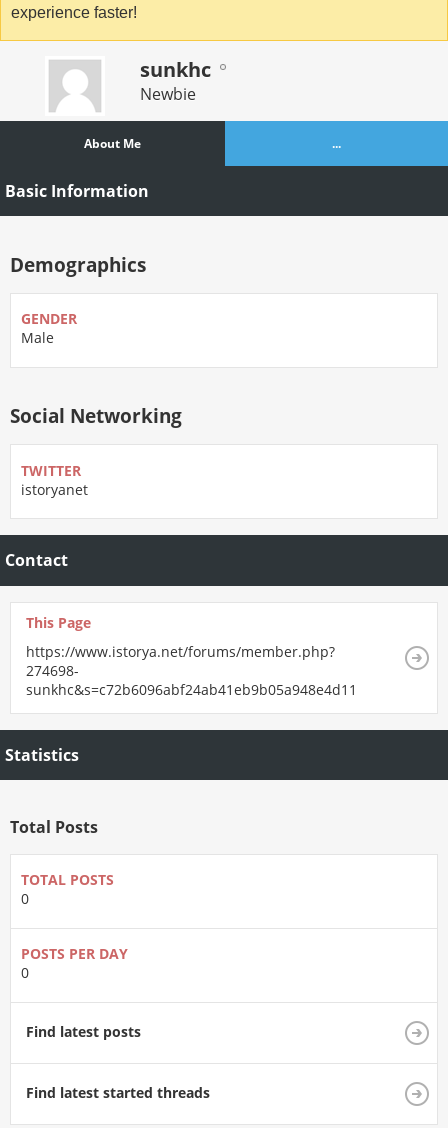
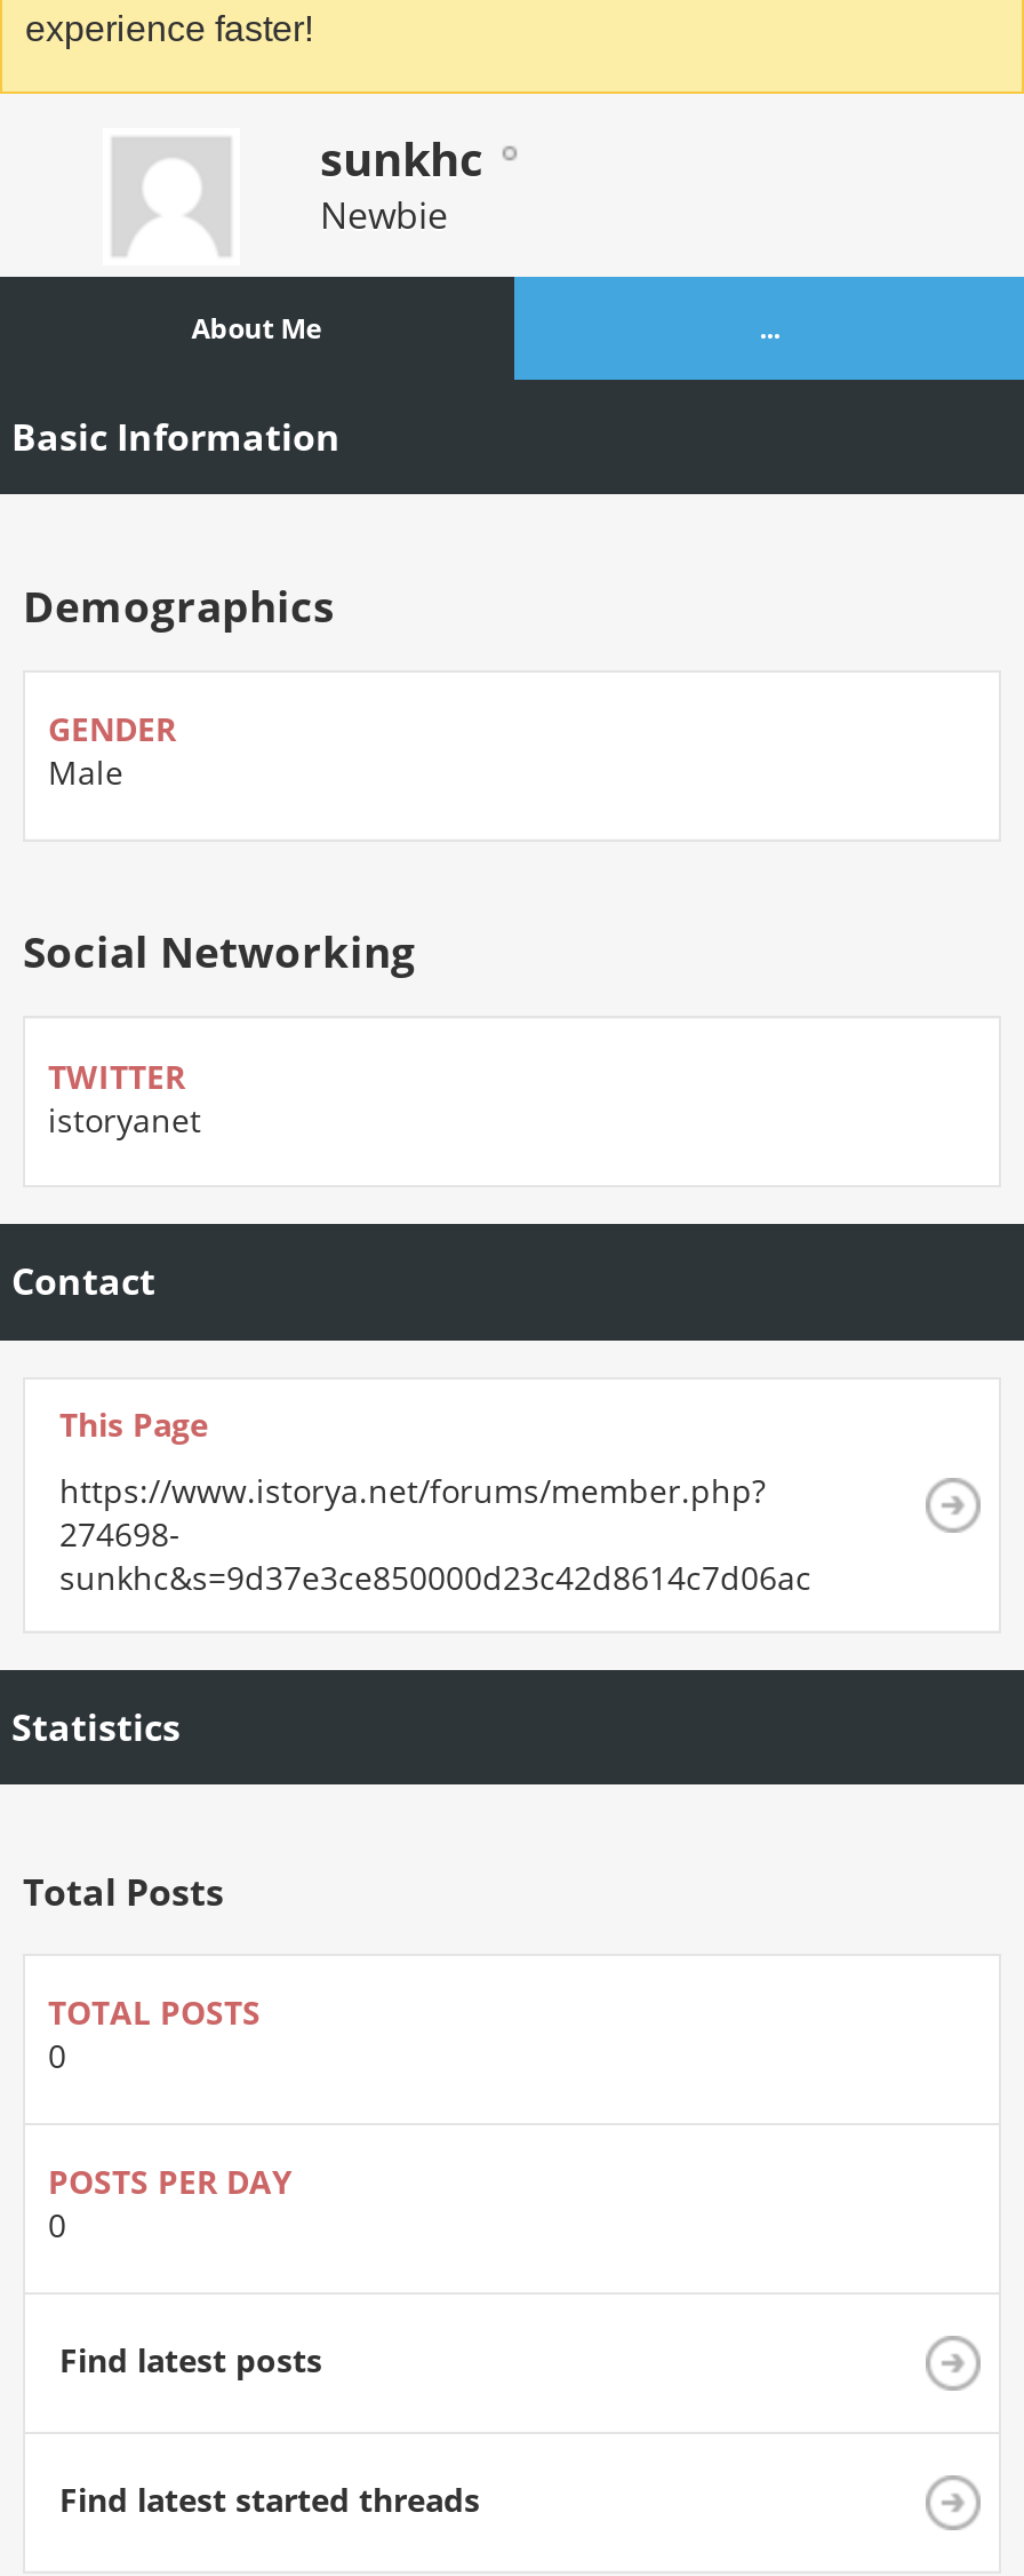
- sunkhc&s=c72b6096abf24ab41eb9b05a948e4d11
+ sunkhc&s=9d37e3ce850000d23c42d8614c7d06ac
